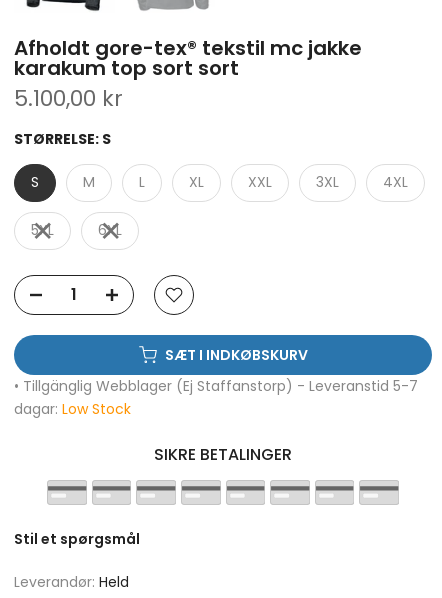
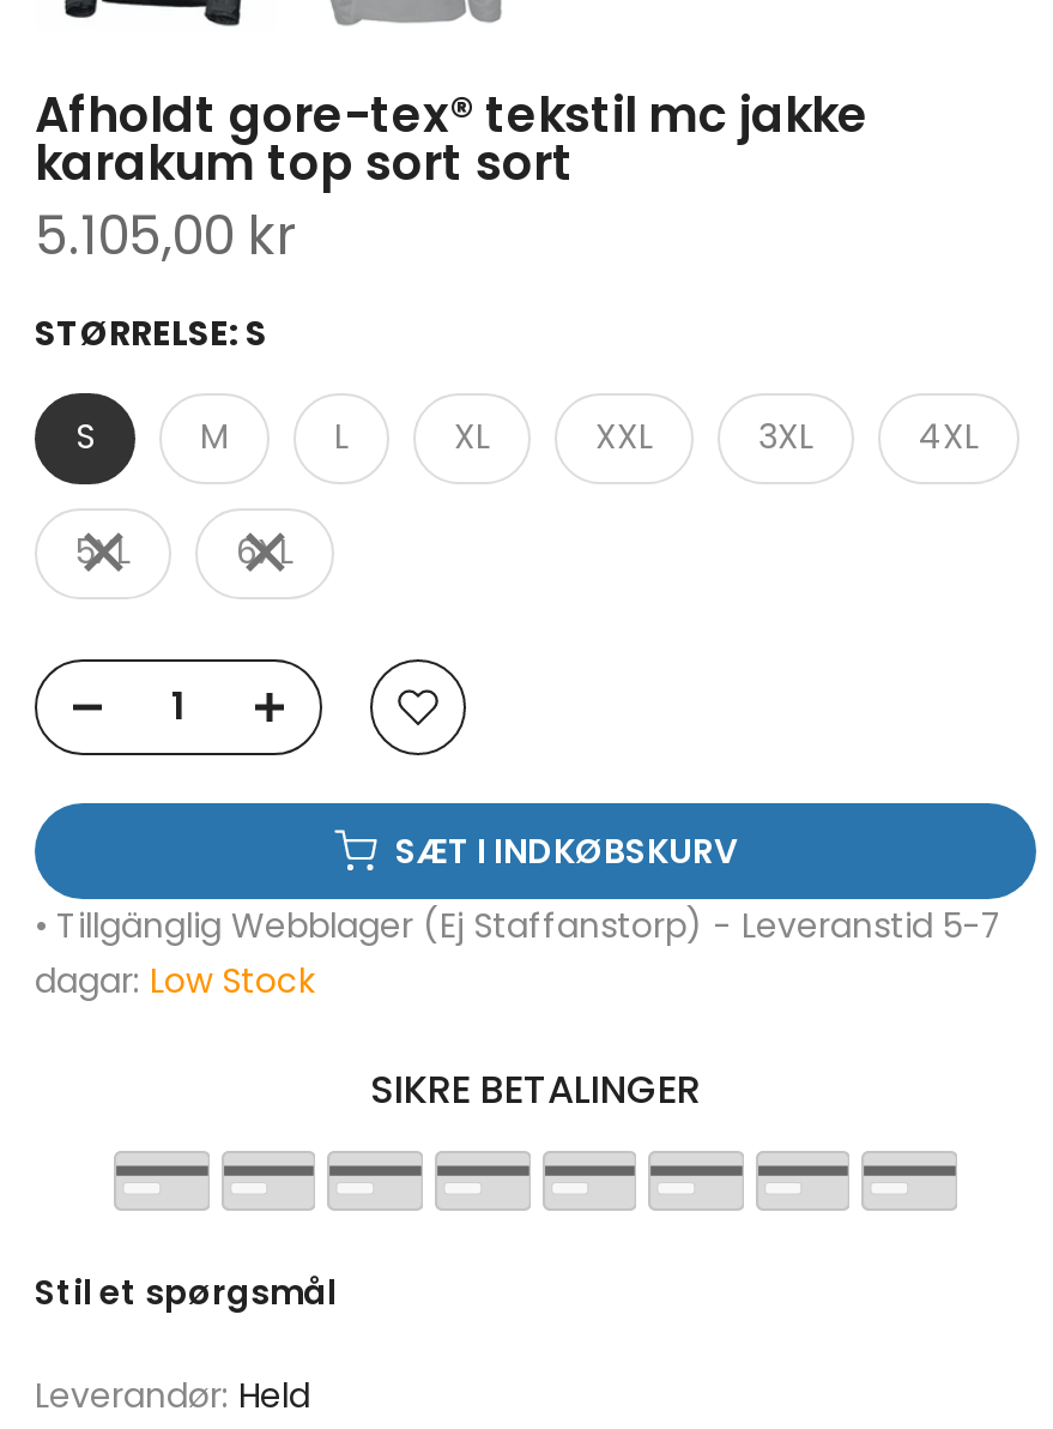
- 5.100,00 kr
+ 5.105,00 kr
